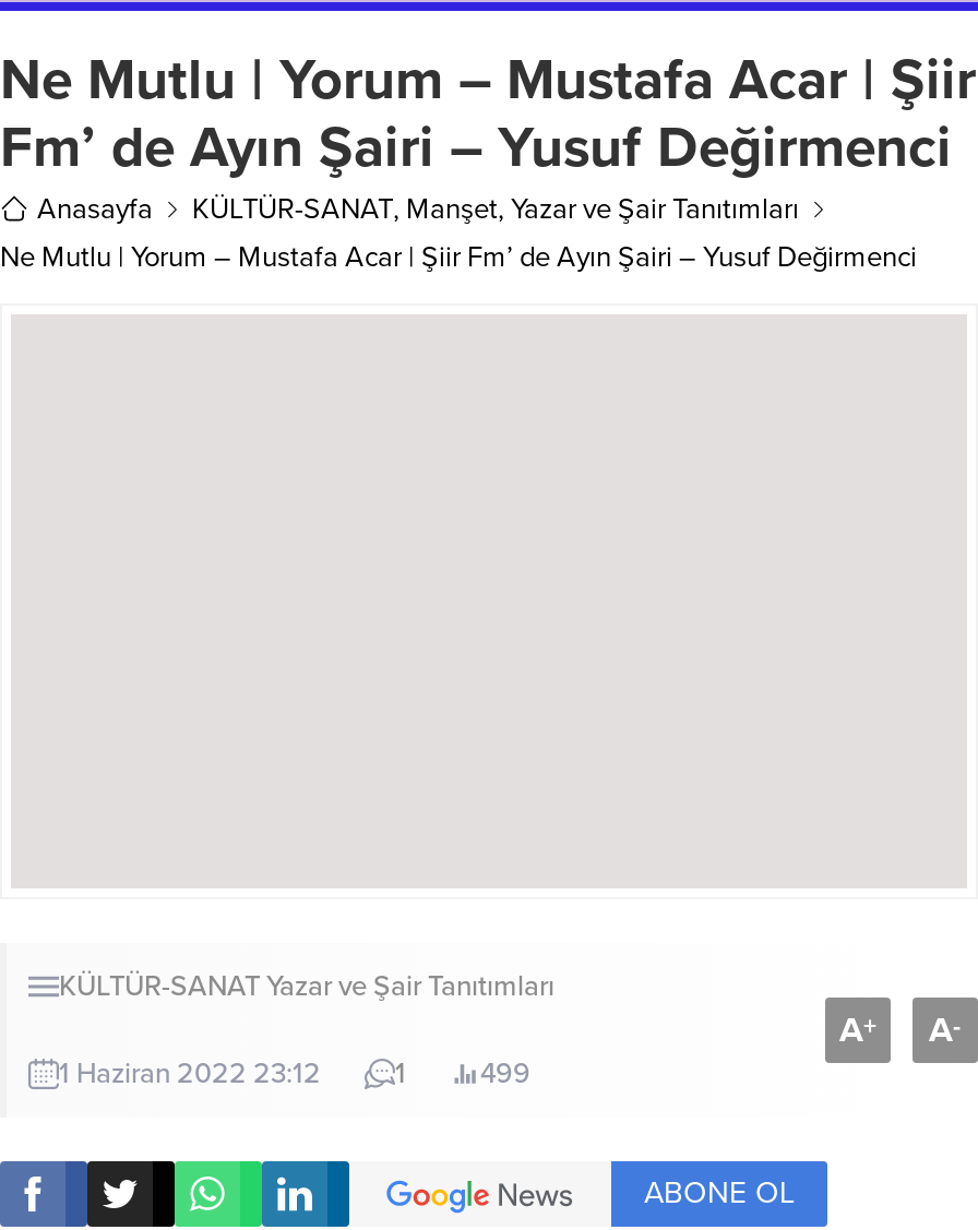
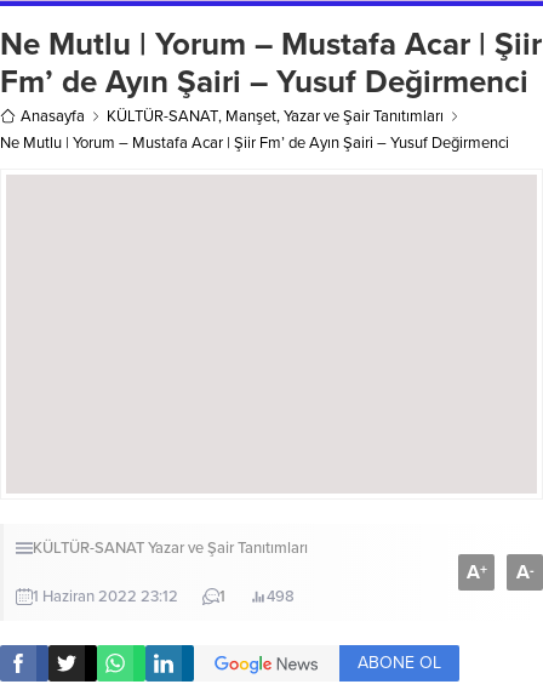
- 499
+ 498
